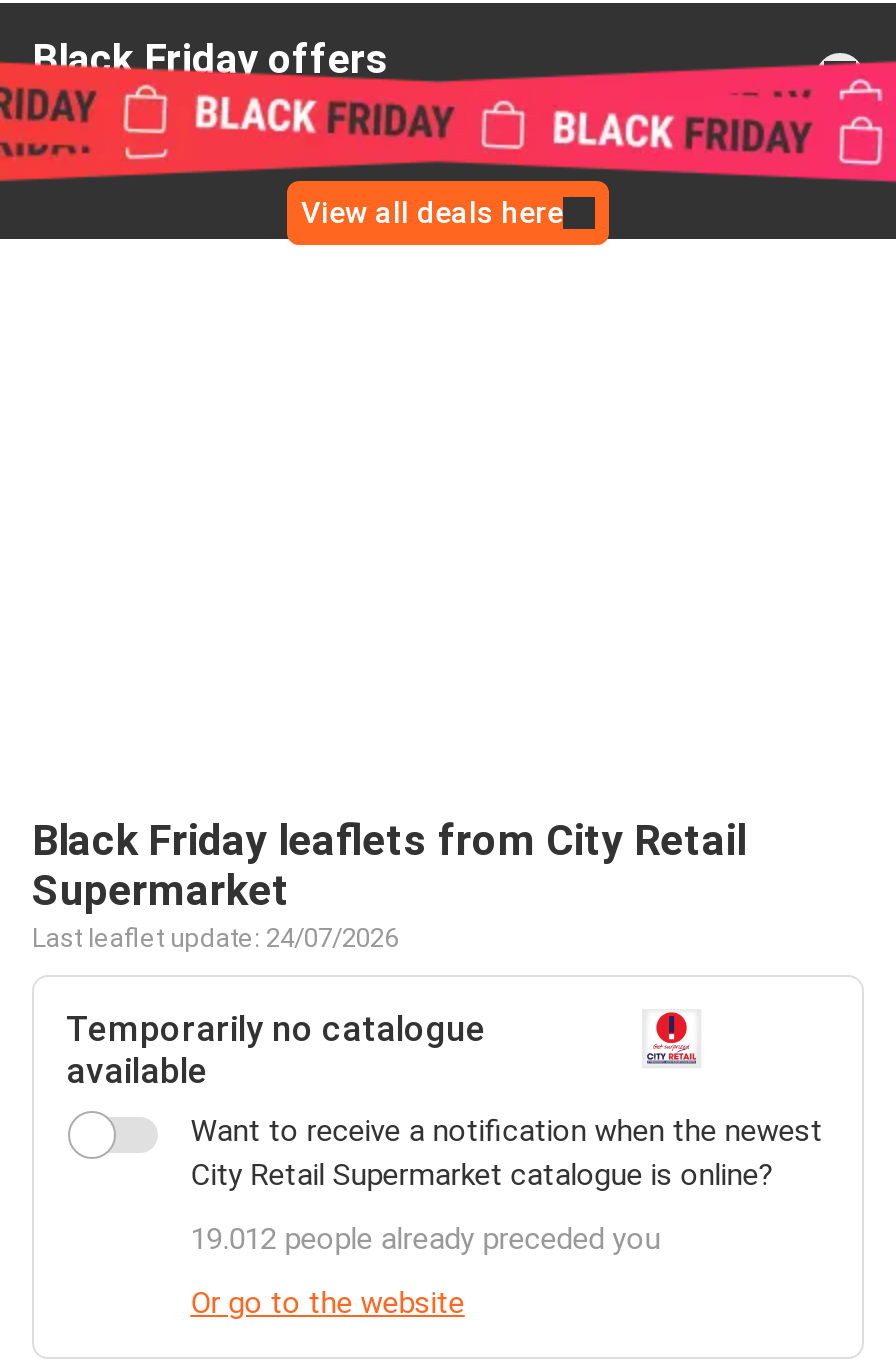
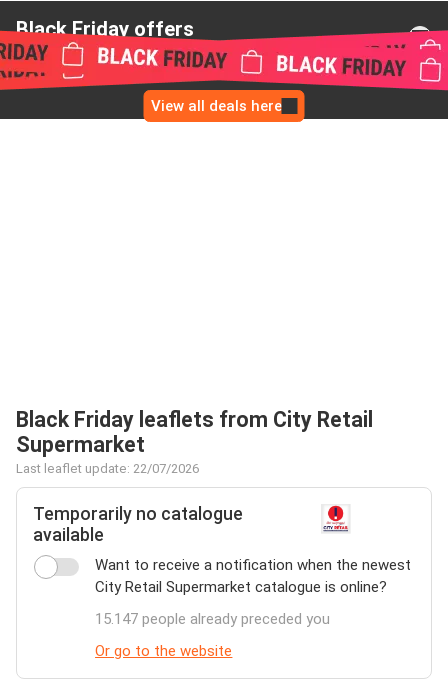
- Last leaflet update: 24/07/2026
+ Last leaflet update: 22/07/2026

- 19.012 people already preceded you
+ 15.147 people already preceded you
